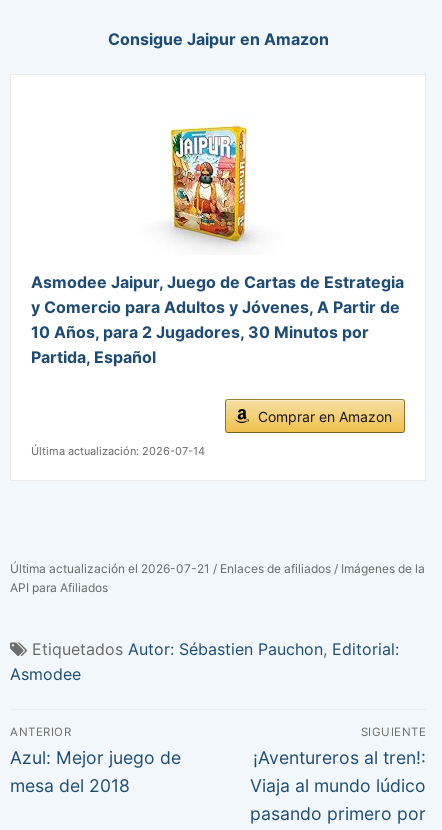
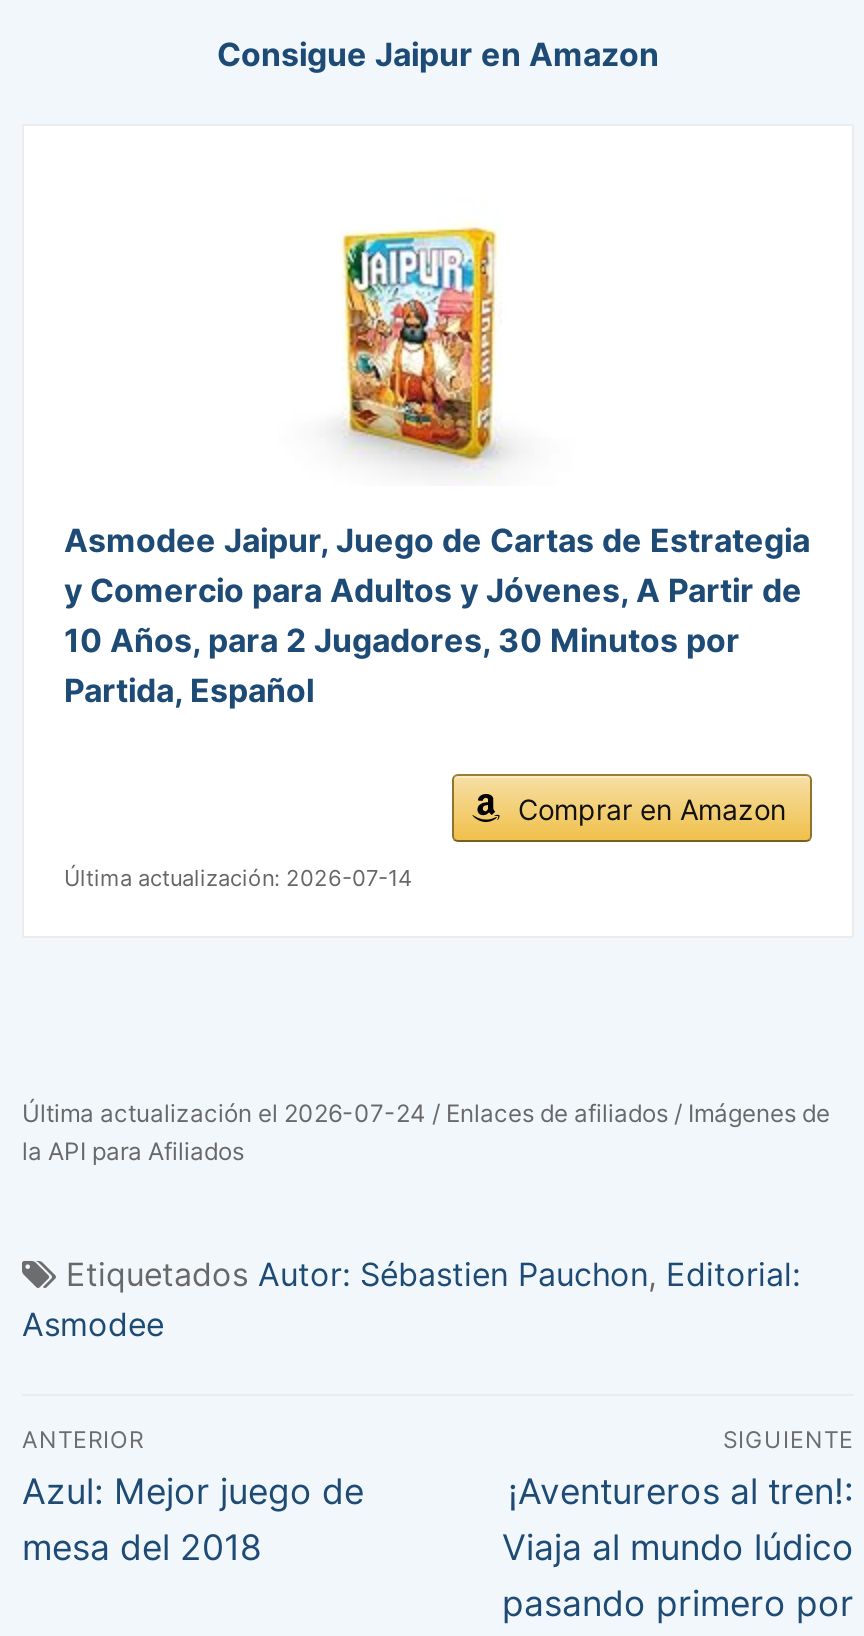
- Última actualización el 2026-07-21 / Enlaces de afiliados / Imágenes de la
- API para Afiliados
+ Última actualización el 2026-07-24 / Enlaces de afiliados / Imágenes de
+ la API para Afiliados
